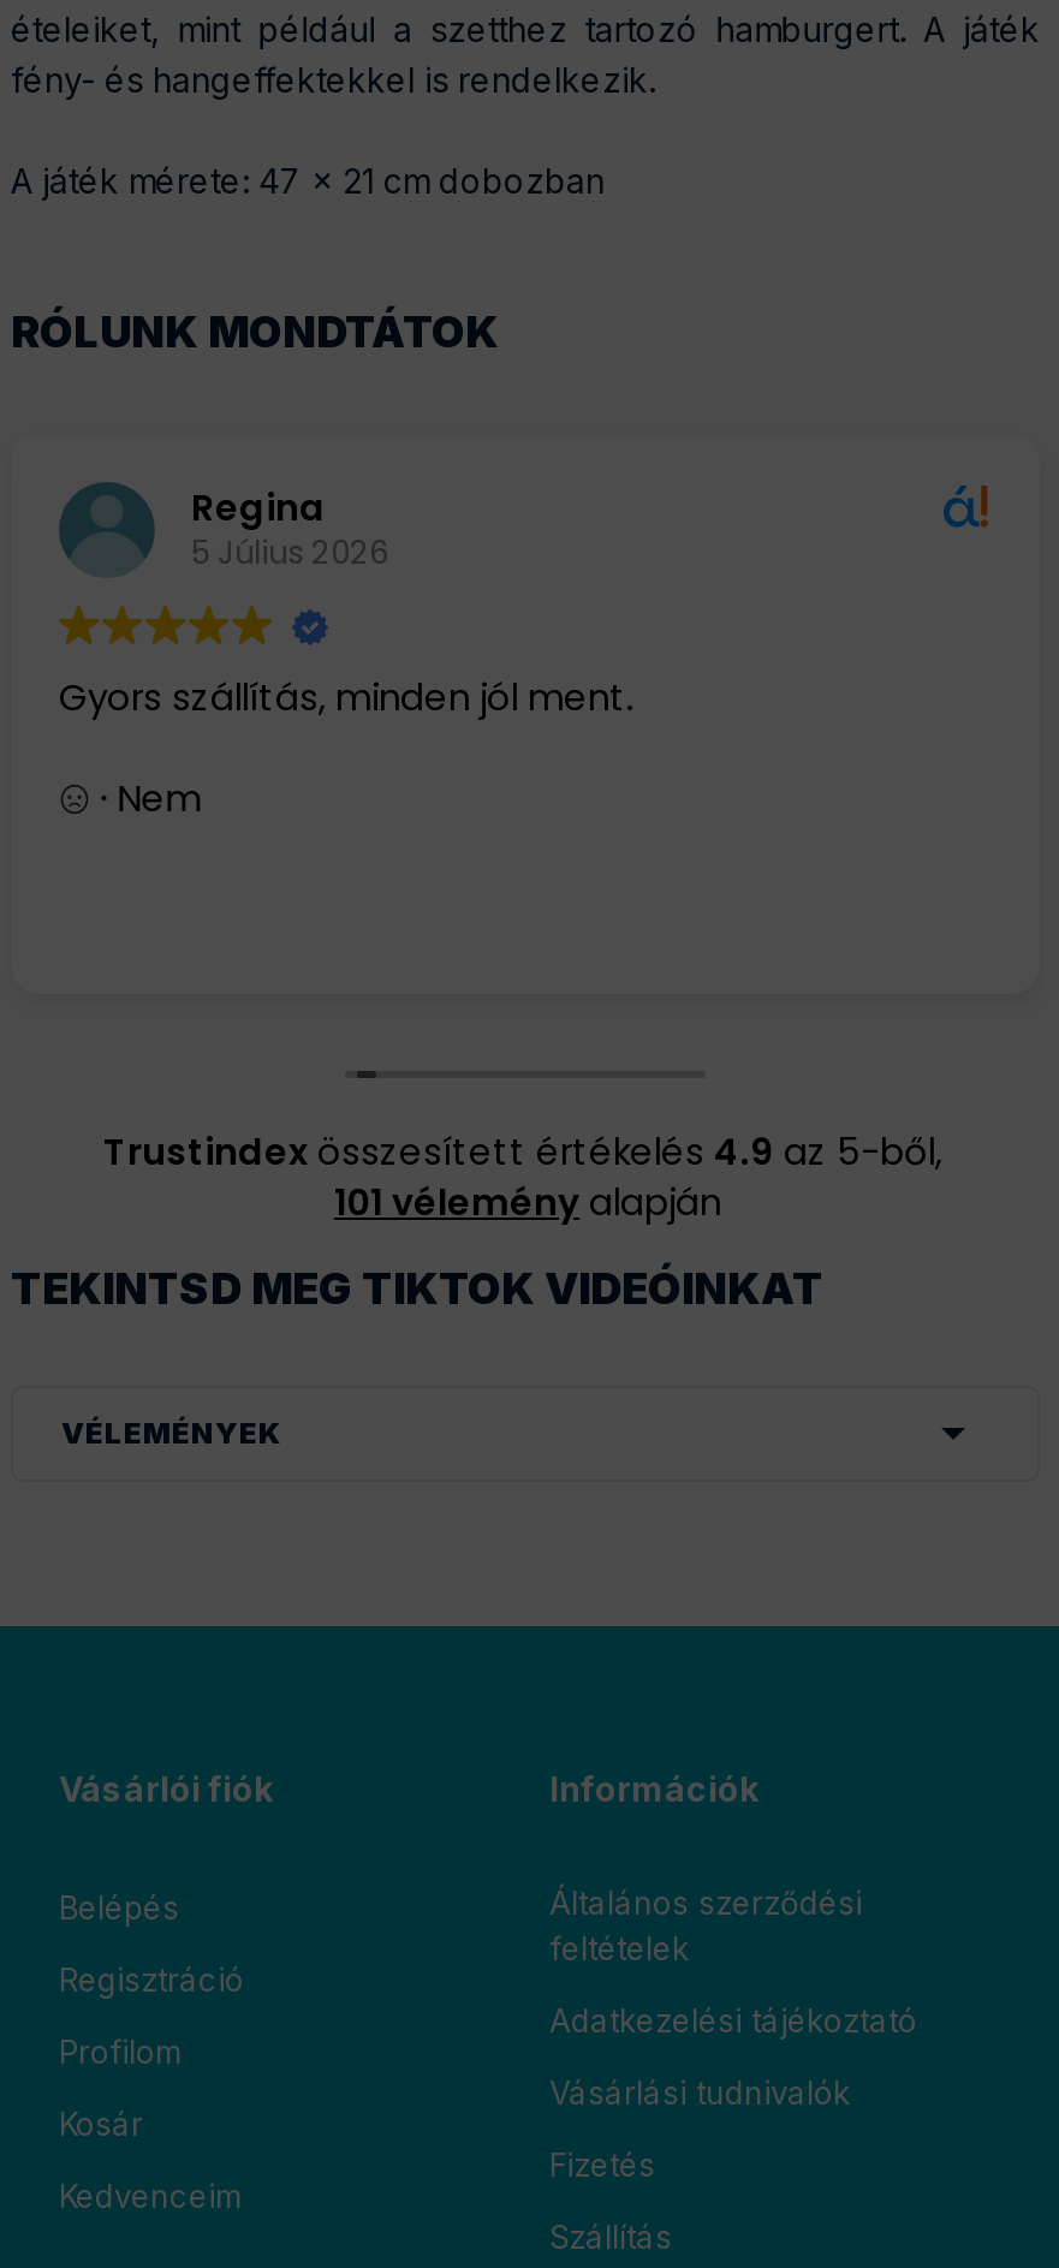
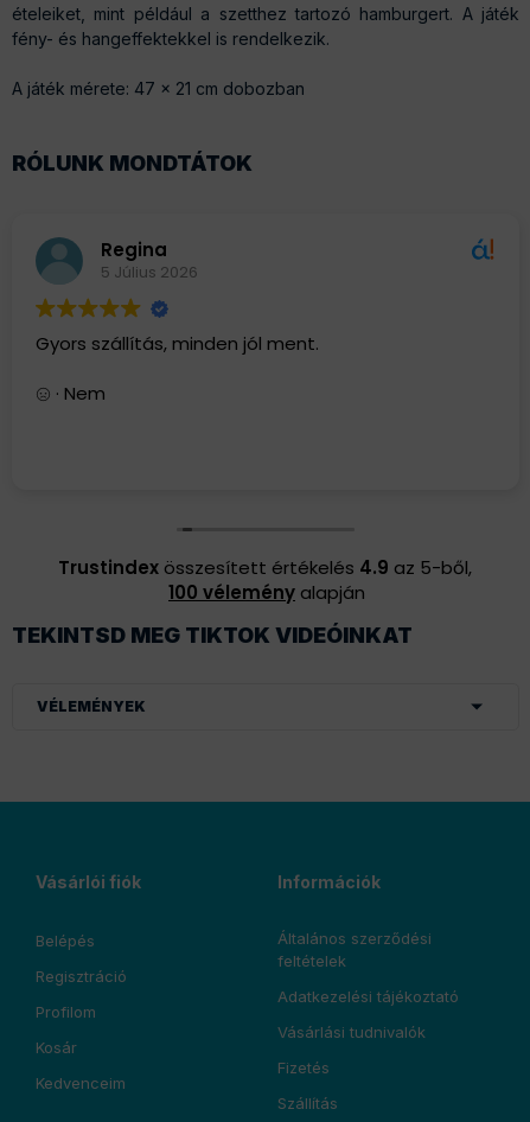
- 101 vélemény alapján
+ 100 vélemény alapján
